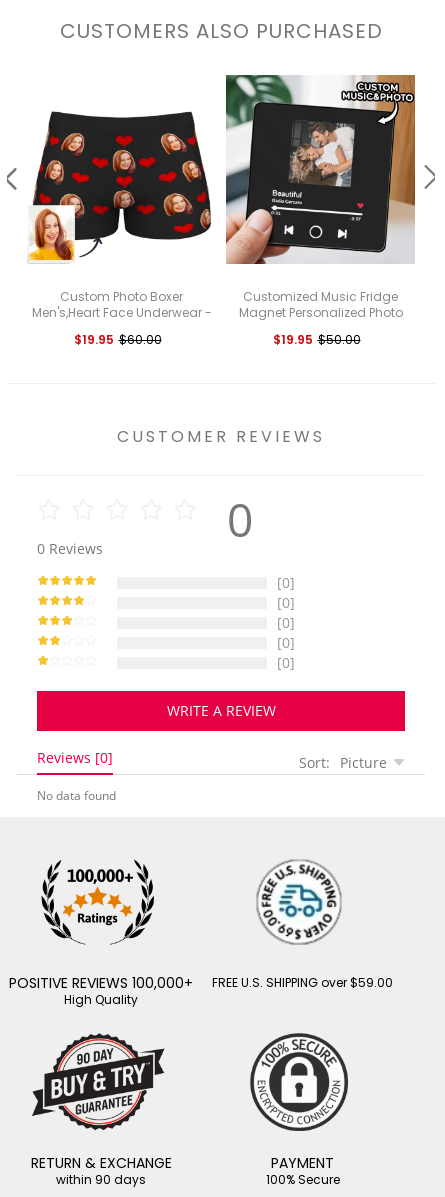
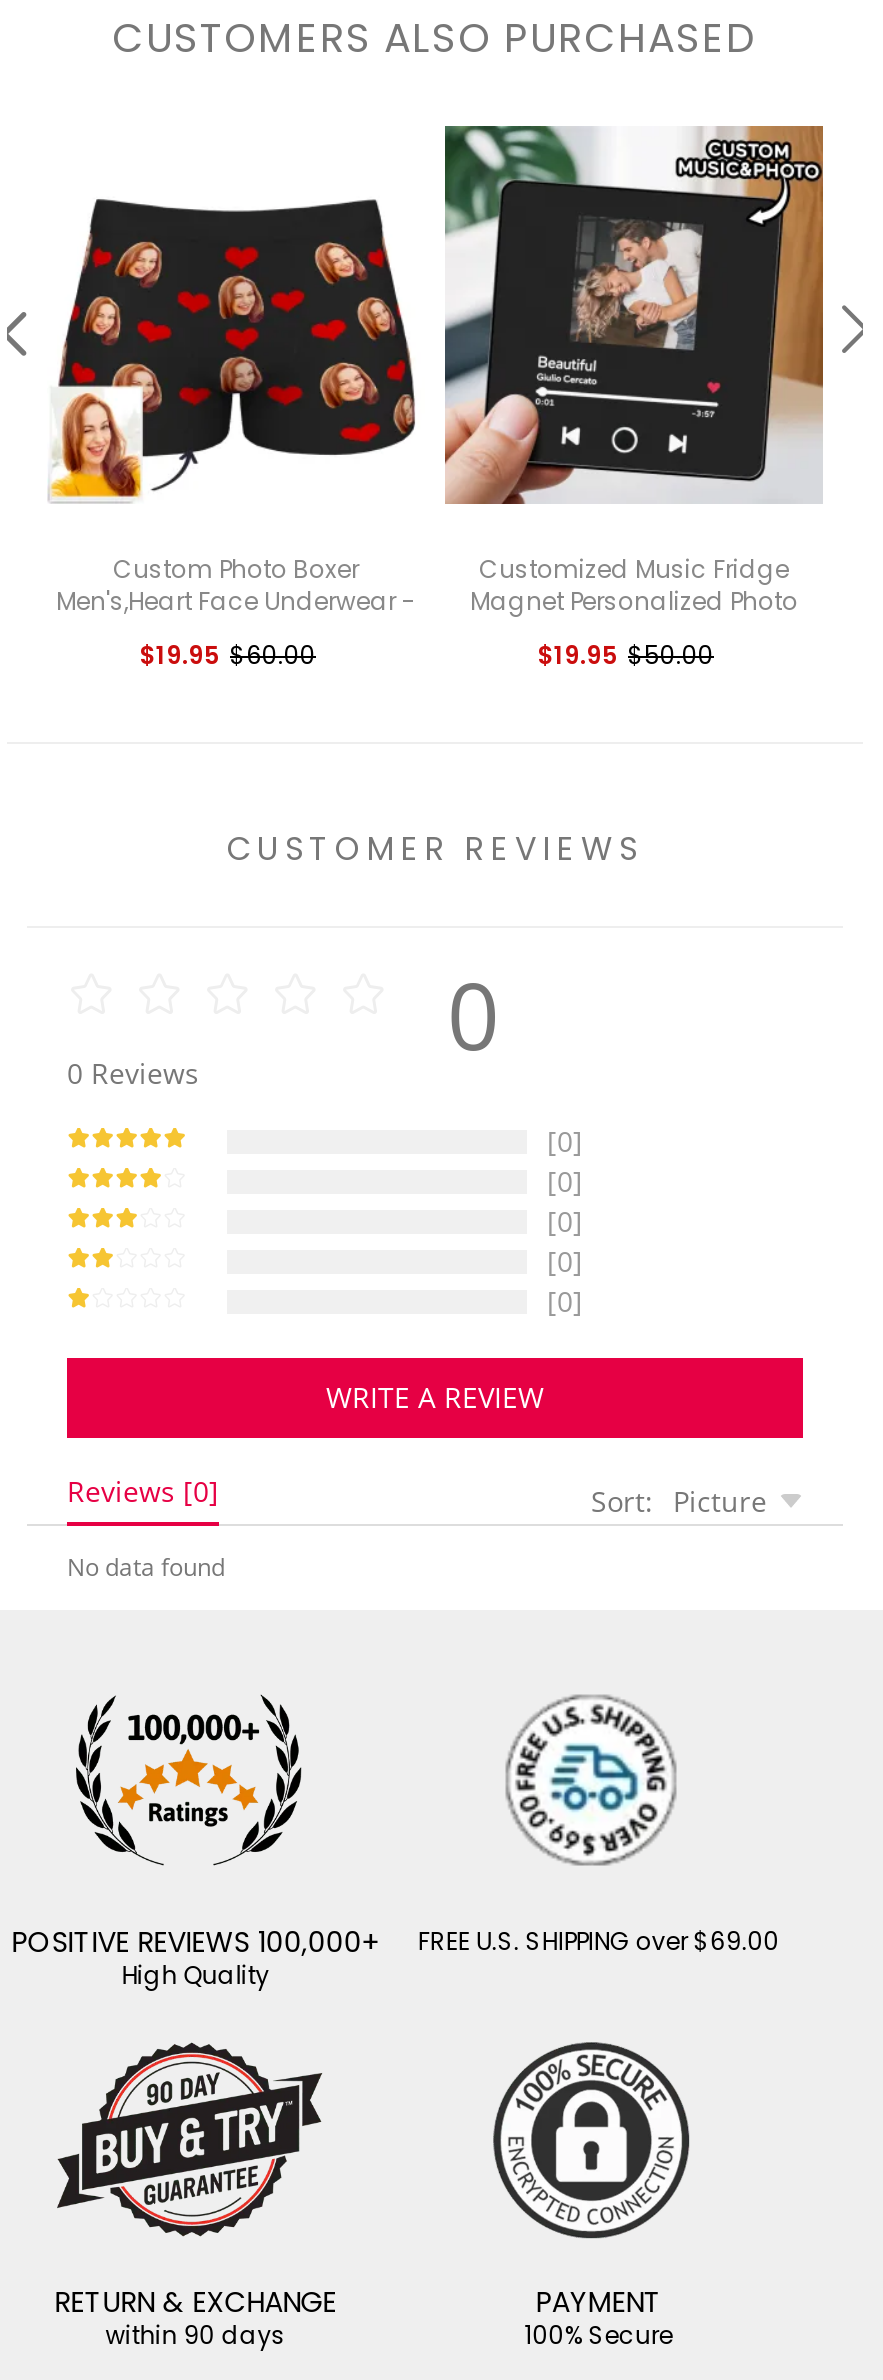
- FREE U.S. SHIPPING over $59.00
+ FREE U.S. SHIPPING over $69.00
